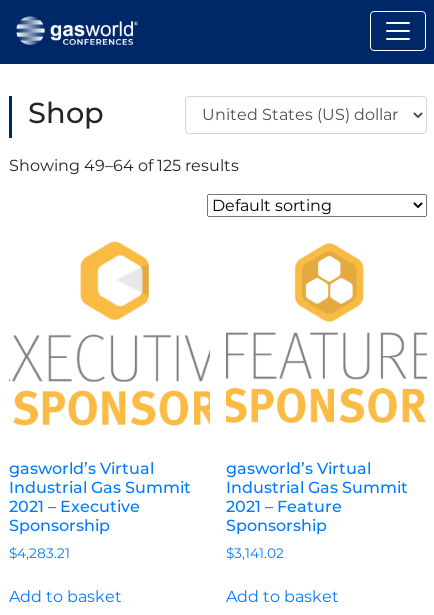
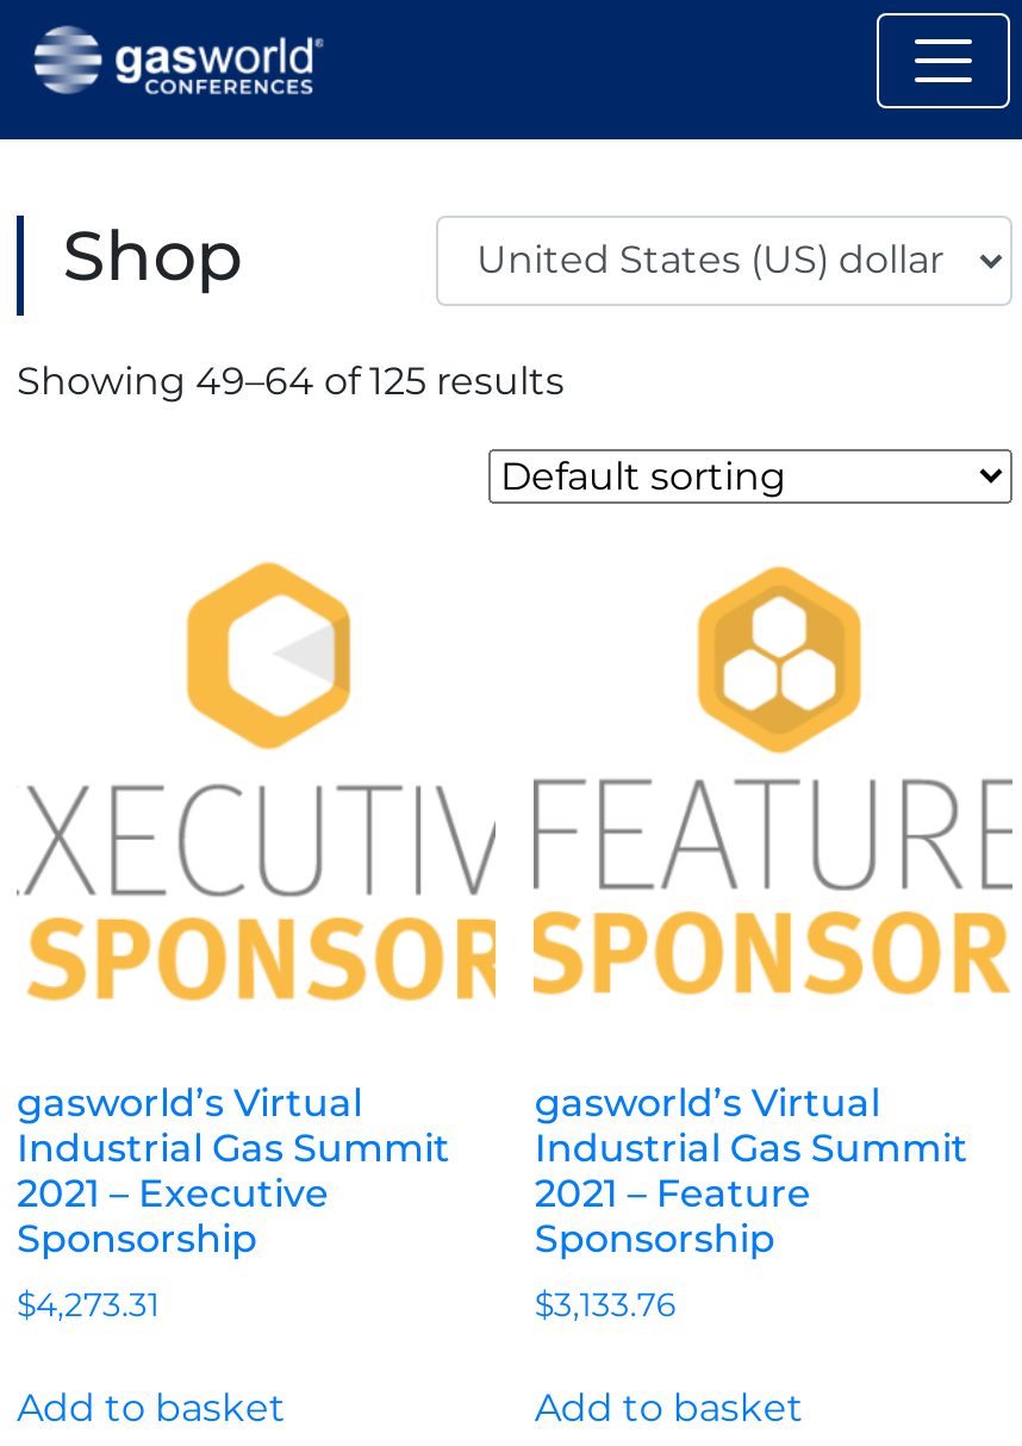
- $4,283.21
+ $4,273.31

- $3,141.02
+ $3,133.76
